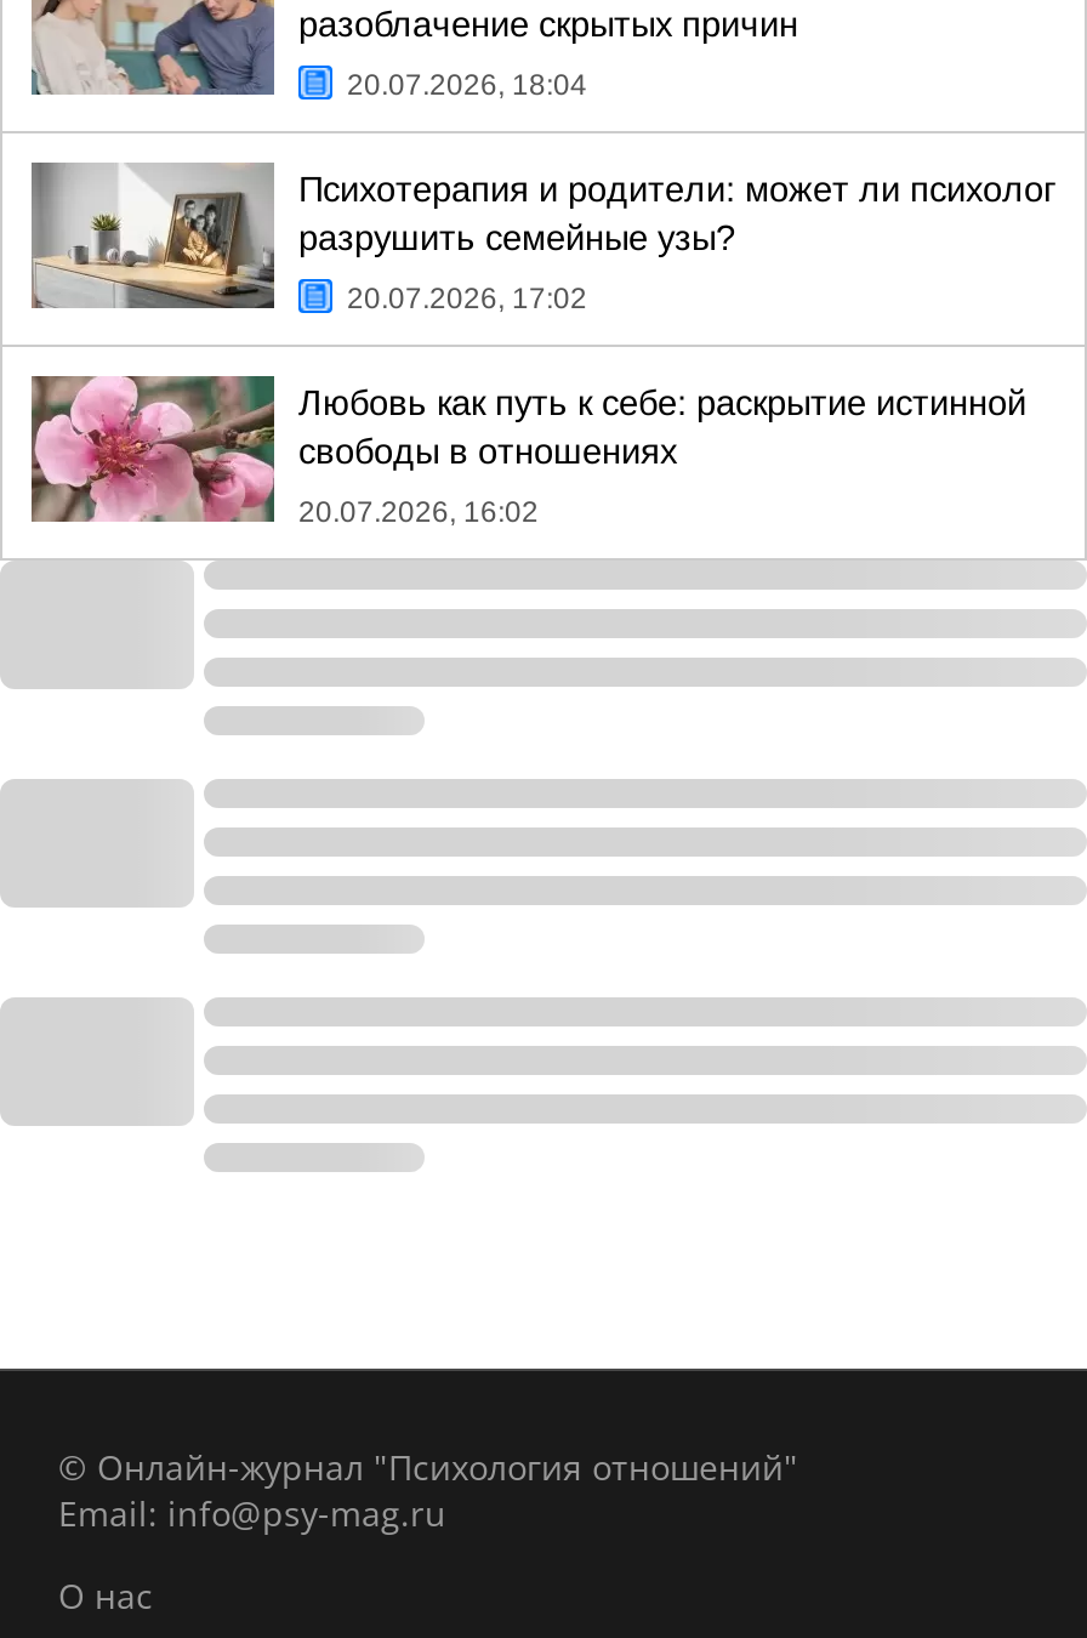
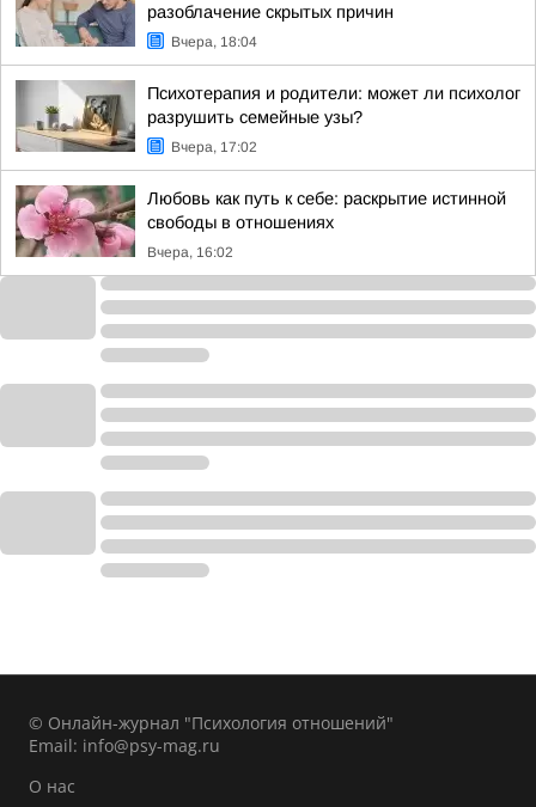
- 20.07.2026, 18:04
+ Вчера, 18:04

- 20.07.2026, 17:02
+ Вчера, 17:02

- 20.07.2026, 16:02
+ Вчера, 16:02
